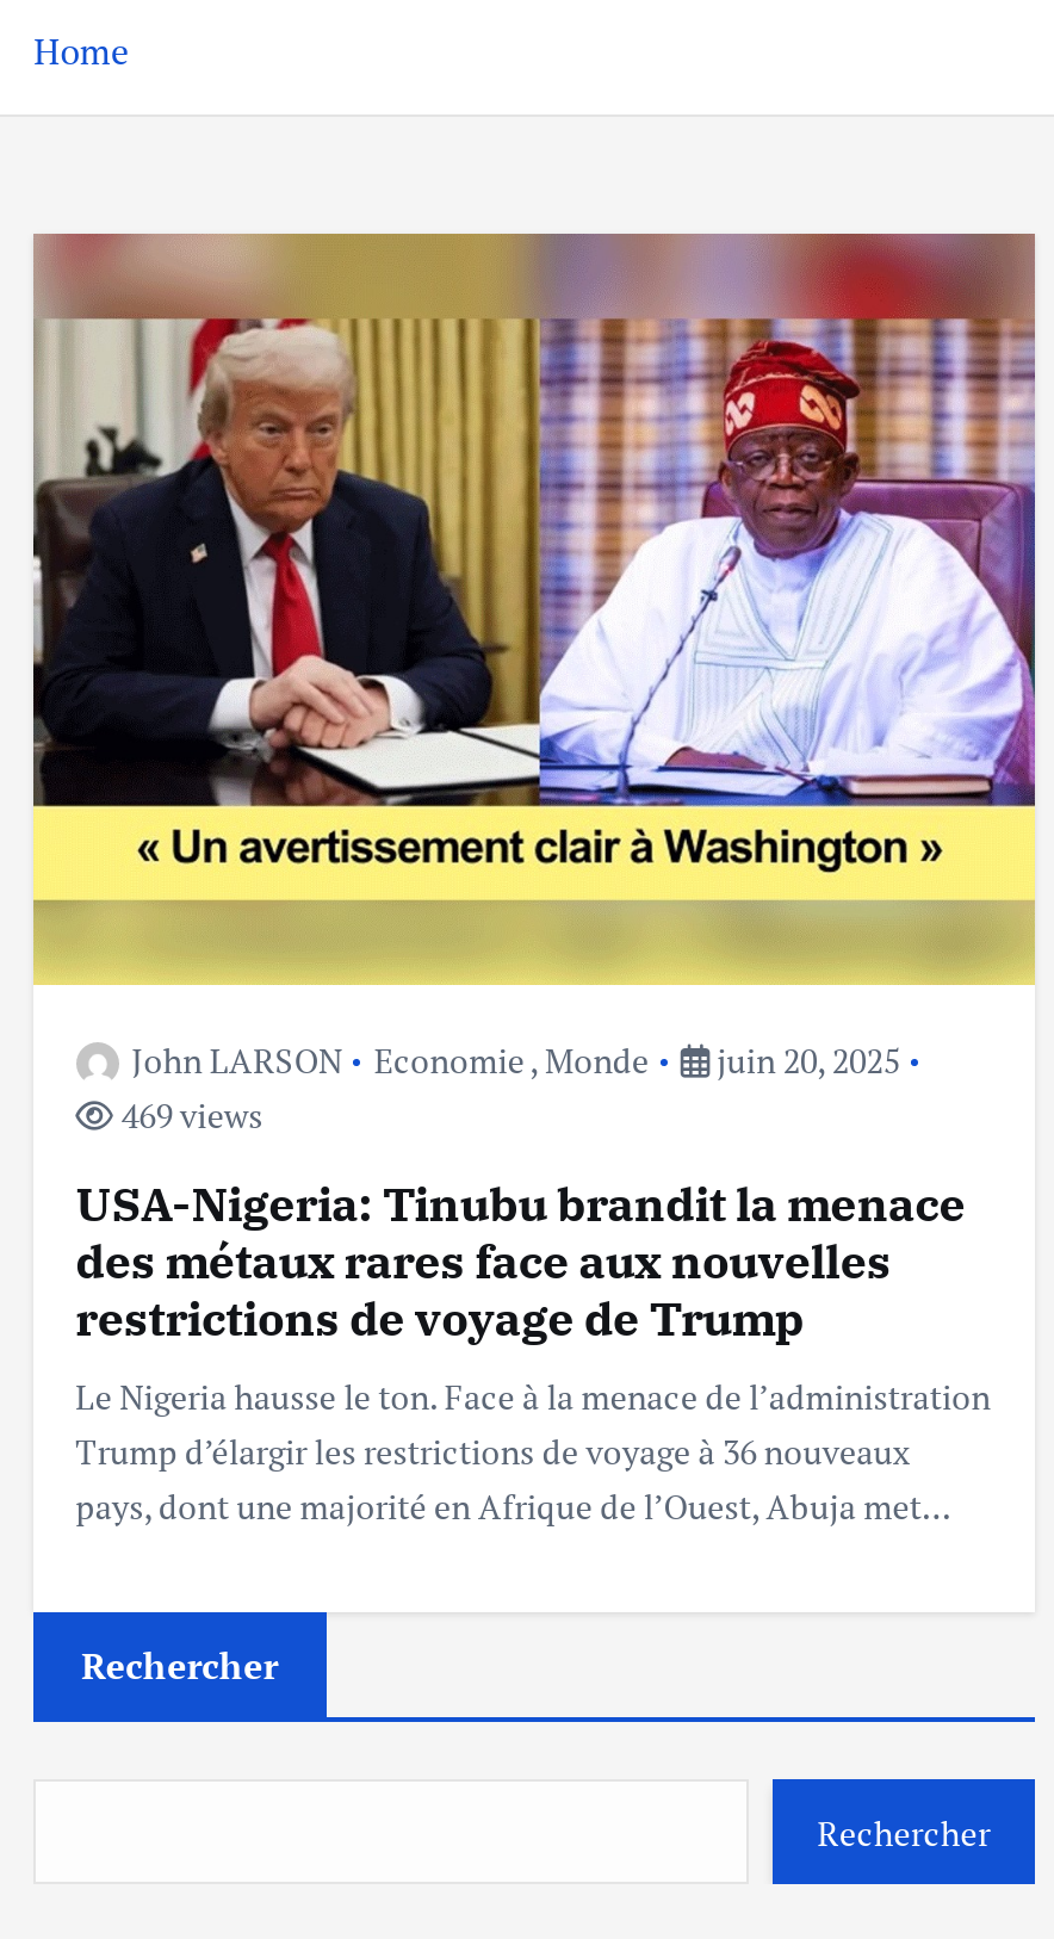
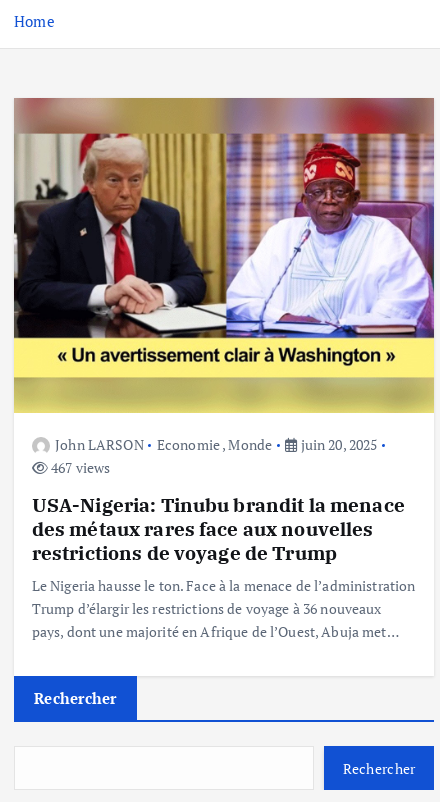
- 469 views
+ 467 views
